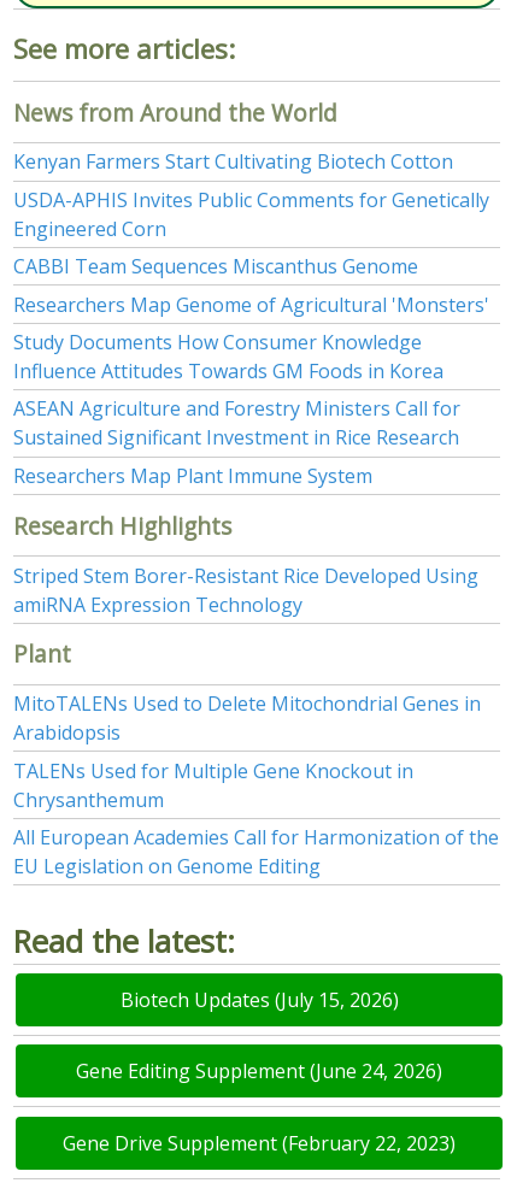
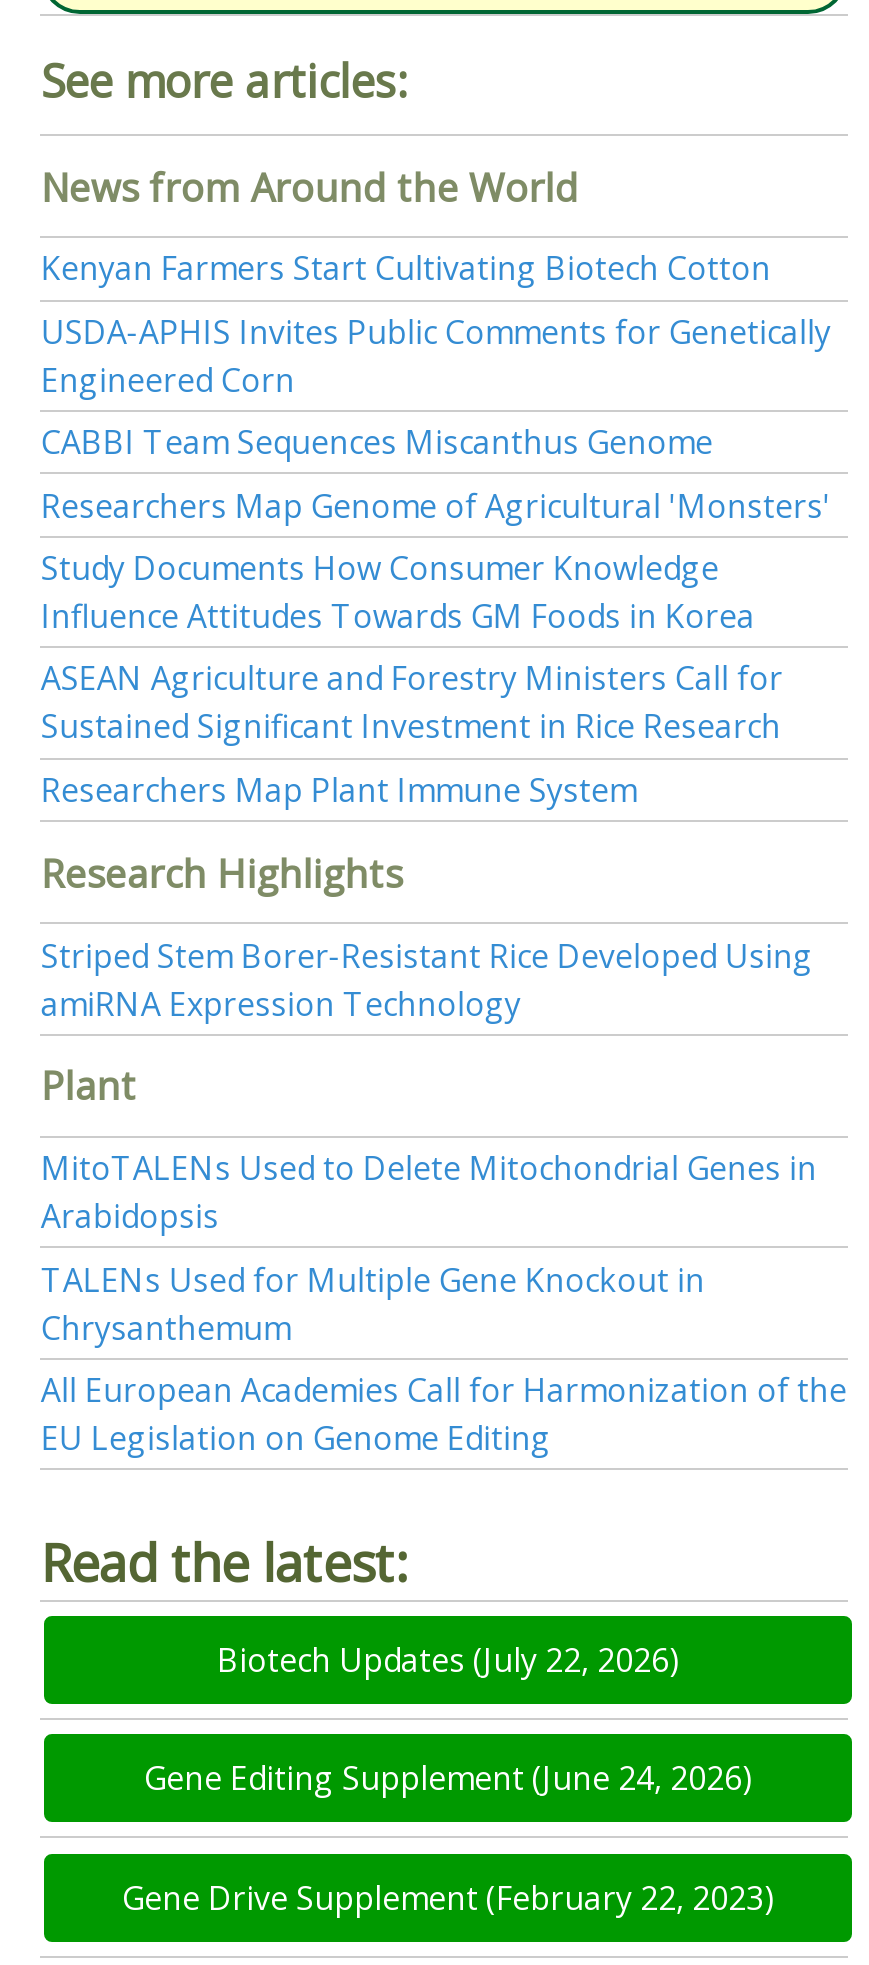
- Biotech Updates (July 15, 2026)
+ Biotech Updates (July 22, 2026)
